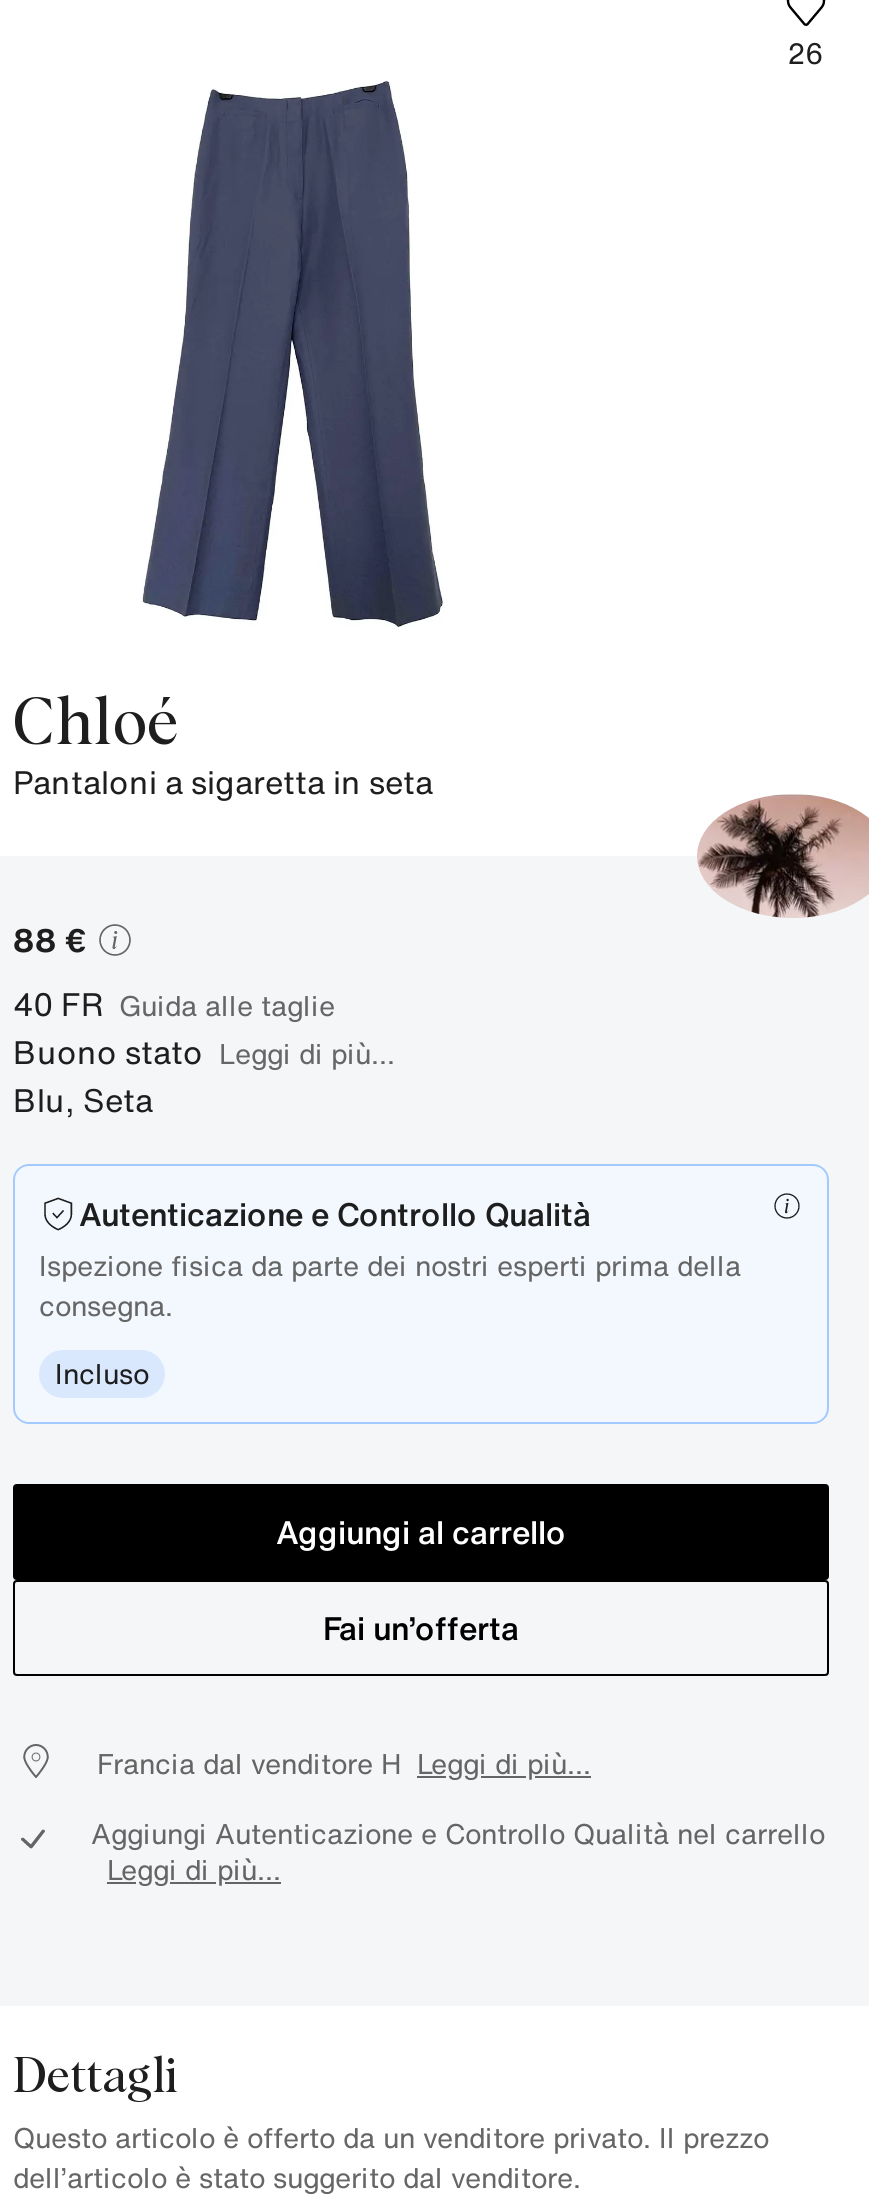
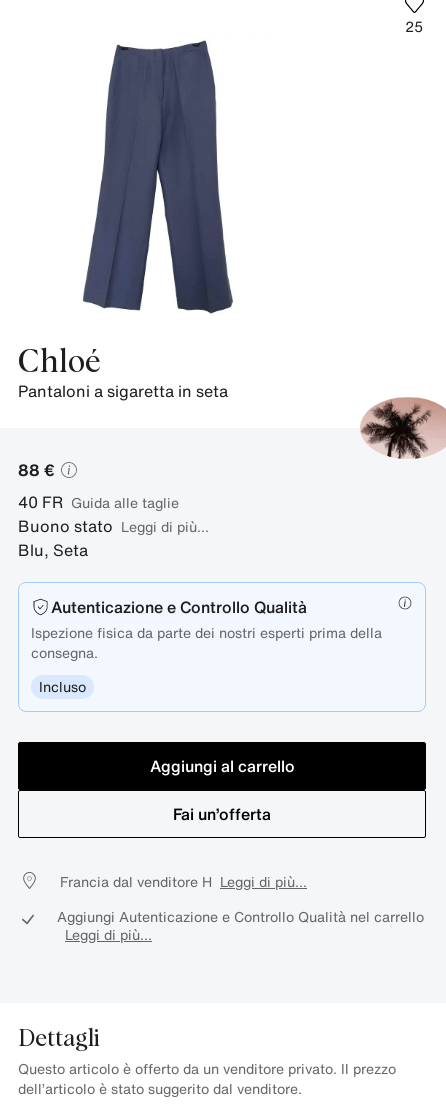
- 26
+ 25
